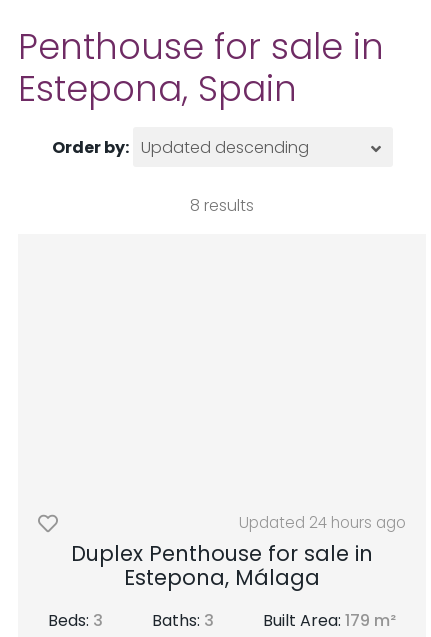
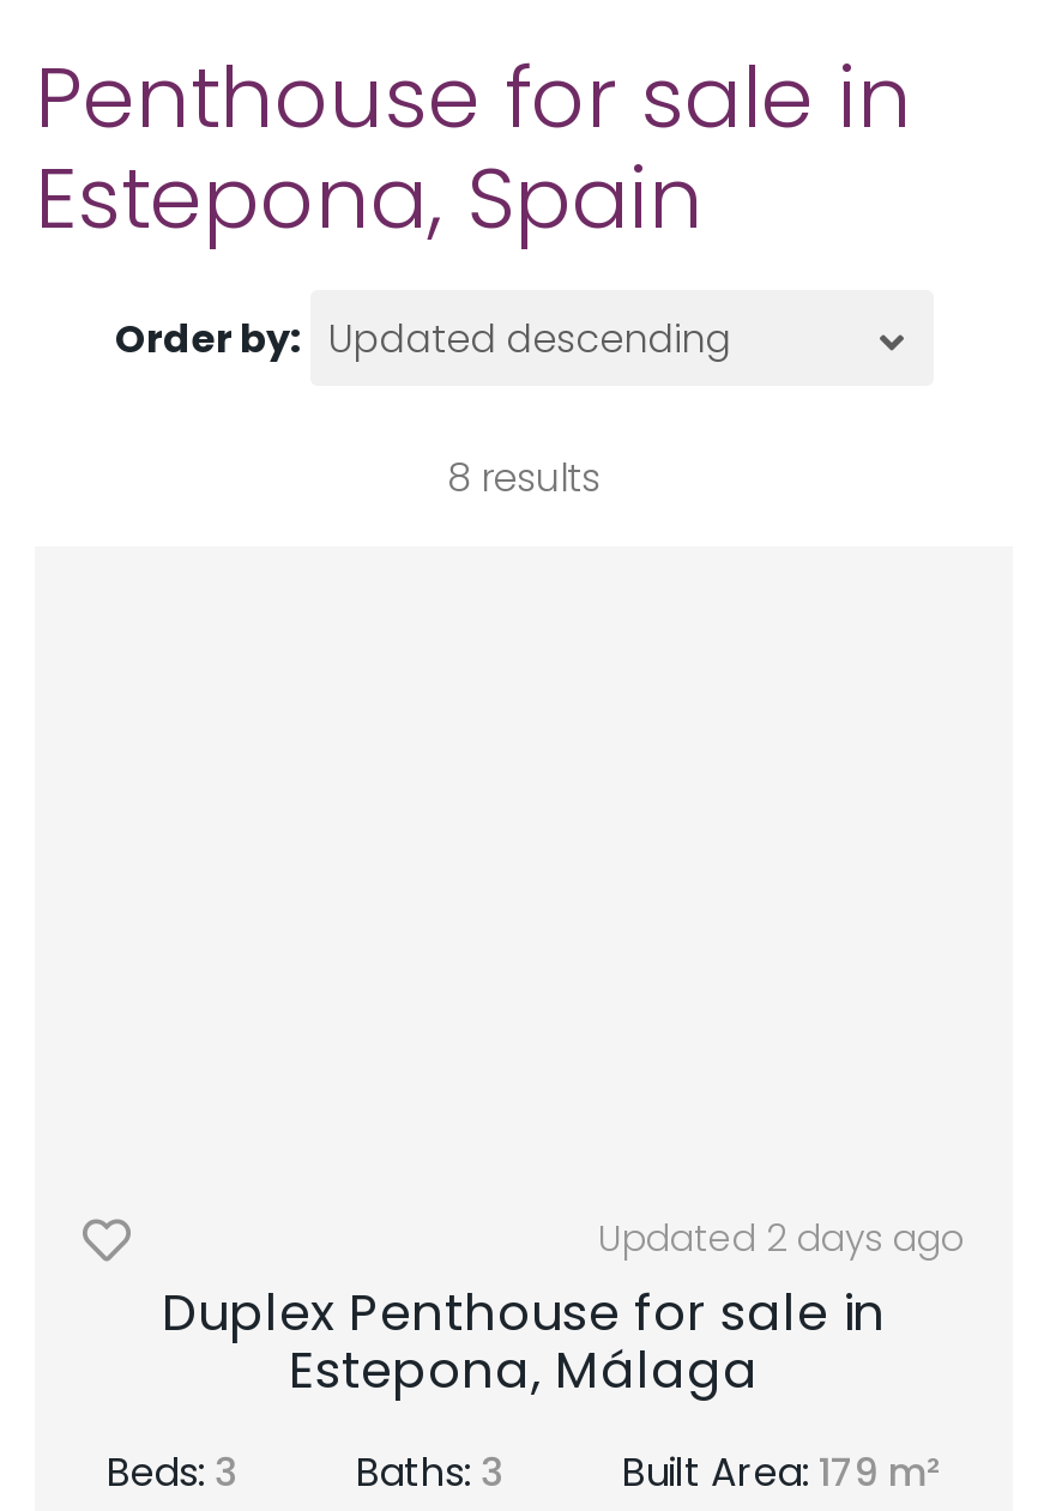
- Updated 24 hours ago
+ Updated 2 days ago
